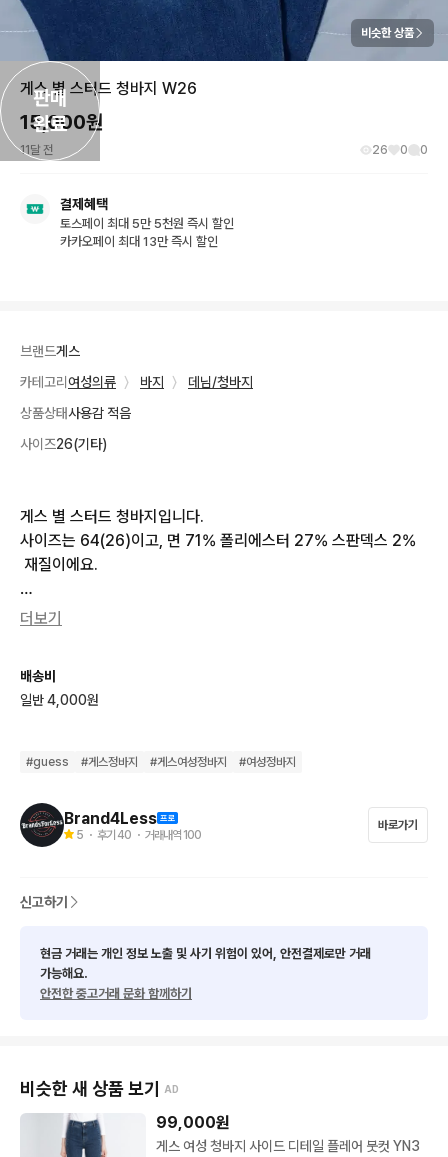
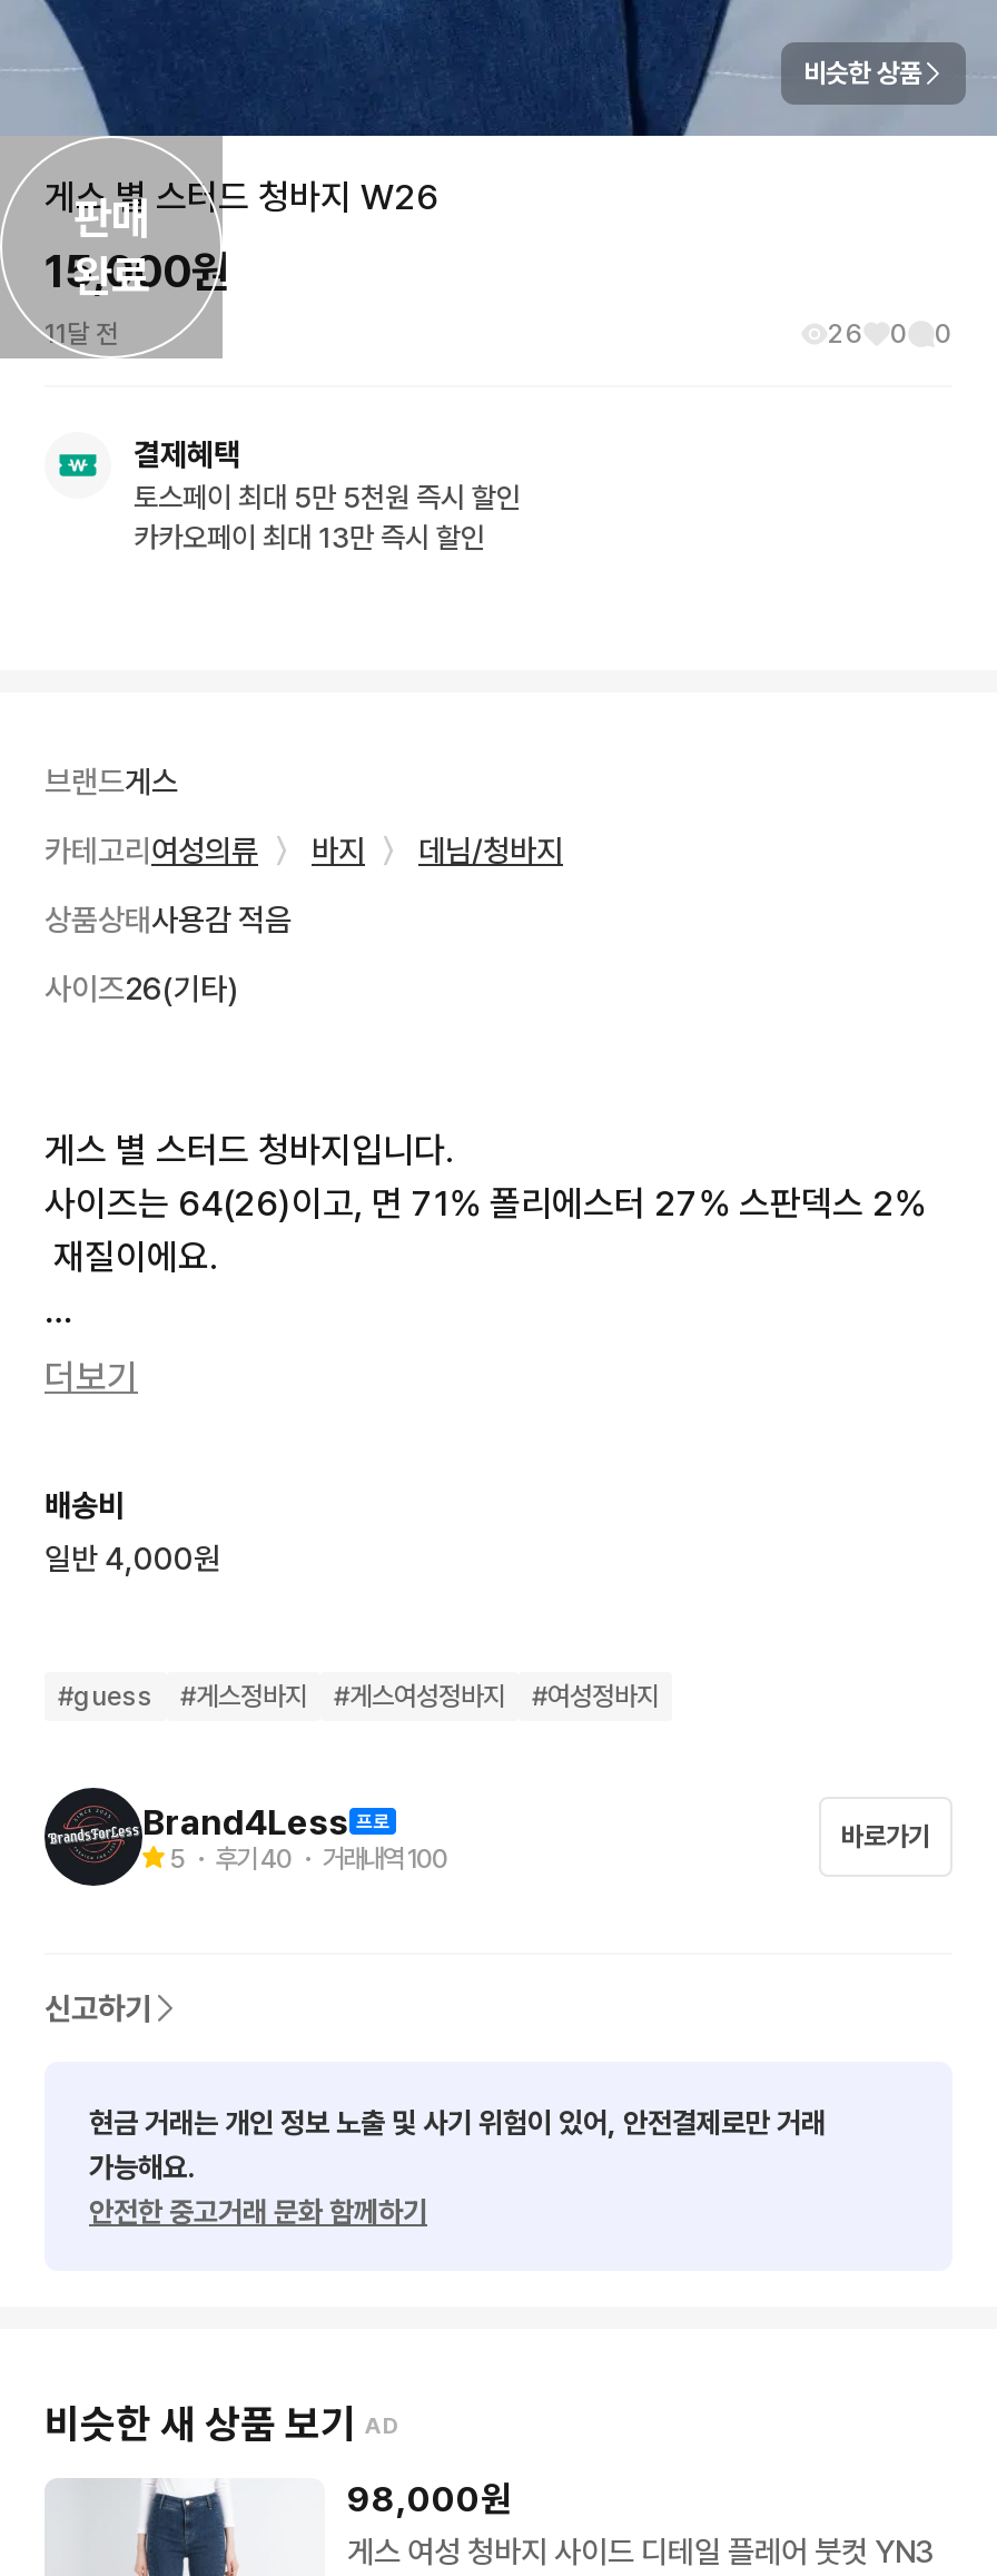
- 99,000원
+ 98,000원
